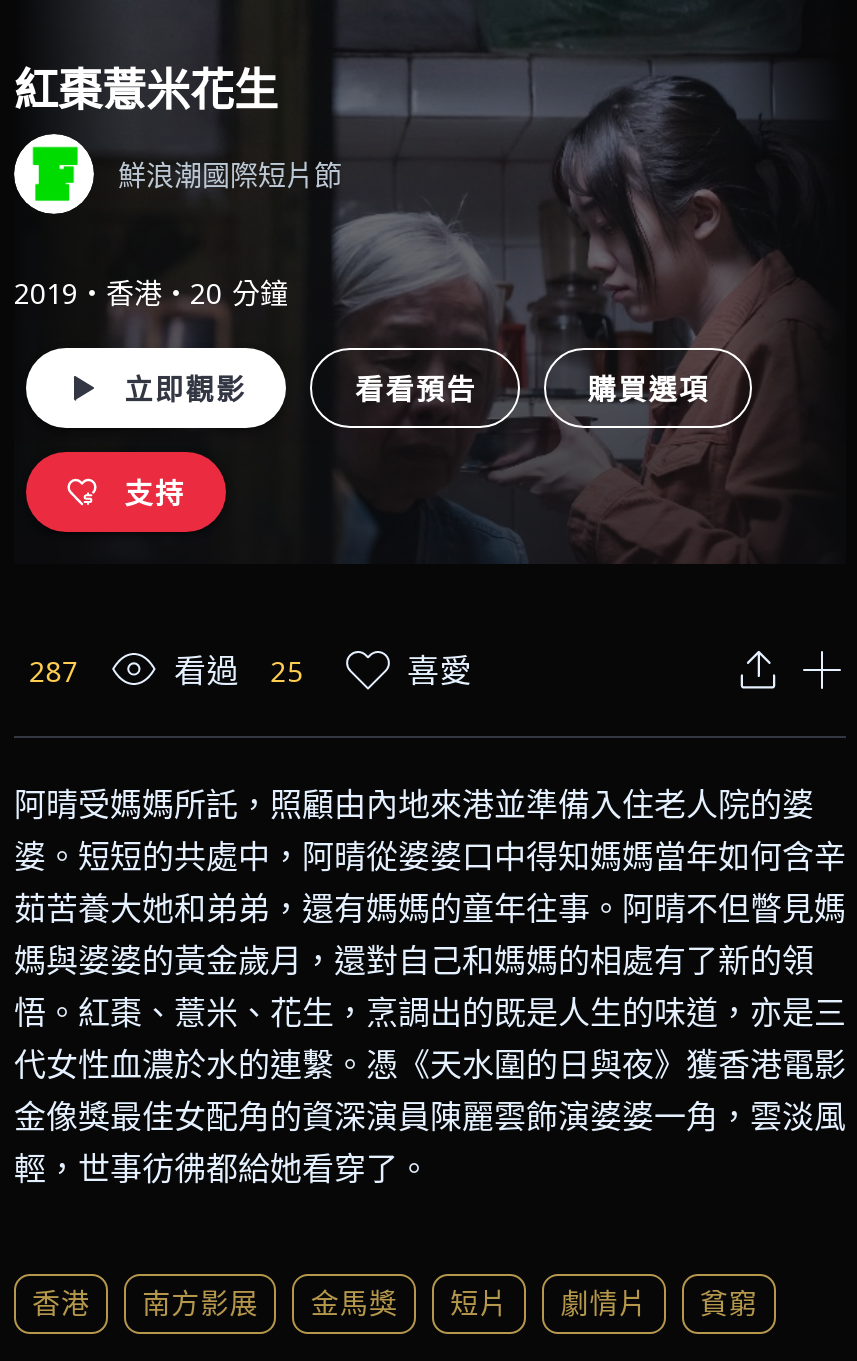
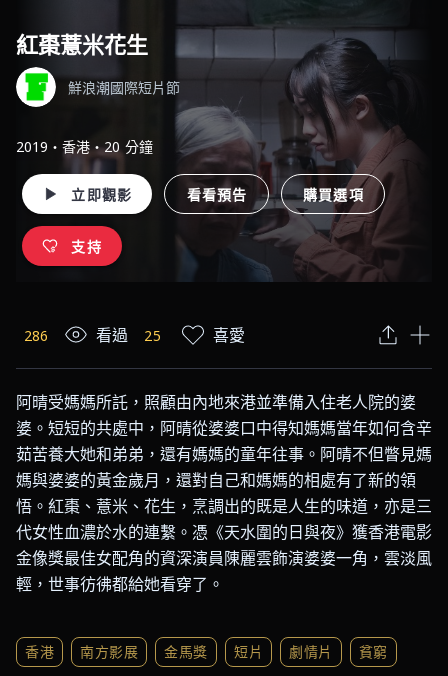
- 287
+ 286
